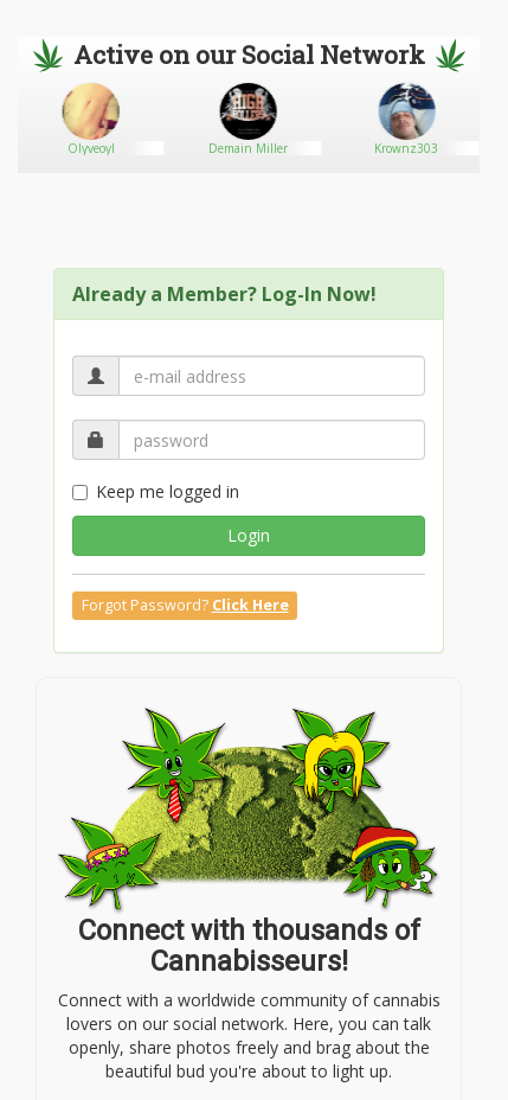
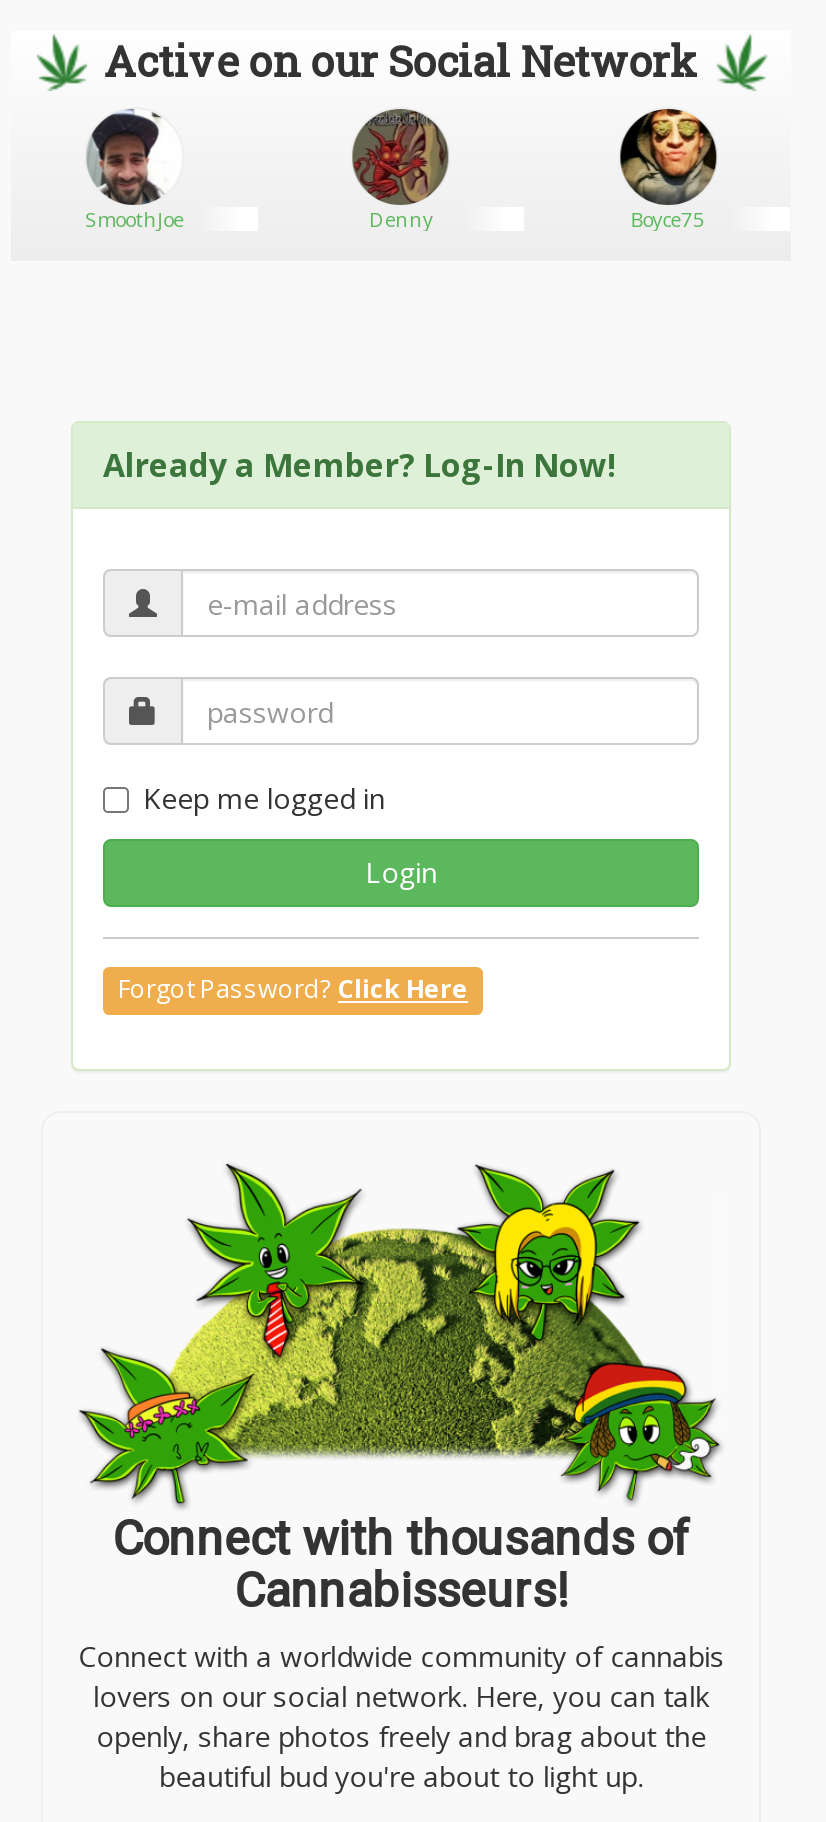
- [image]
- Olyveoyl
- Demain Miller
- Krownz303
+ [image]
+ SmoothJoe
+ Denny
+ Boyce75

- [image]
+ [image]

- [image]
+ [image]
